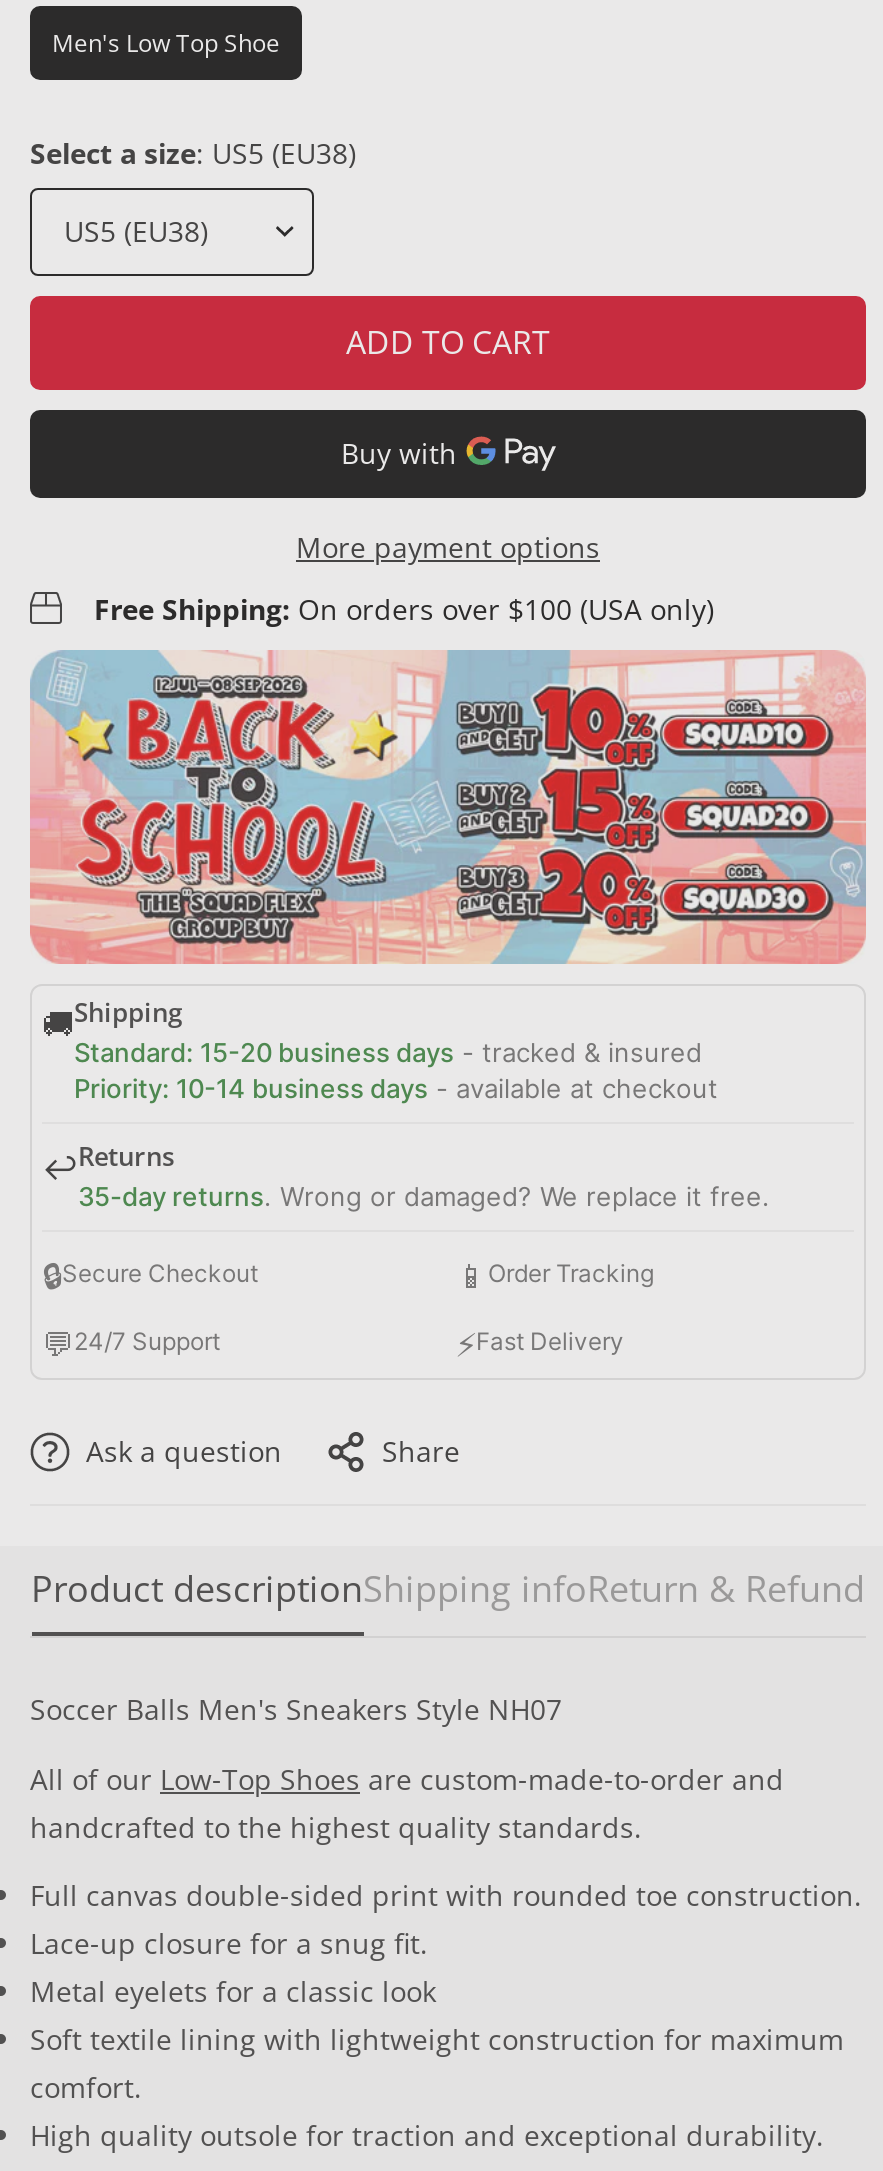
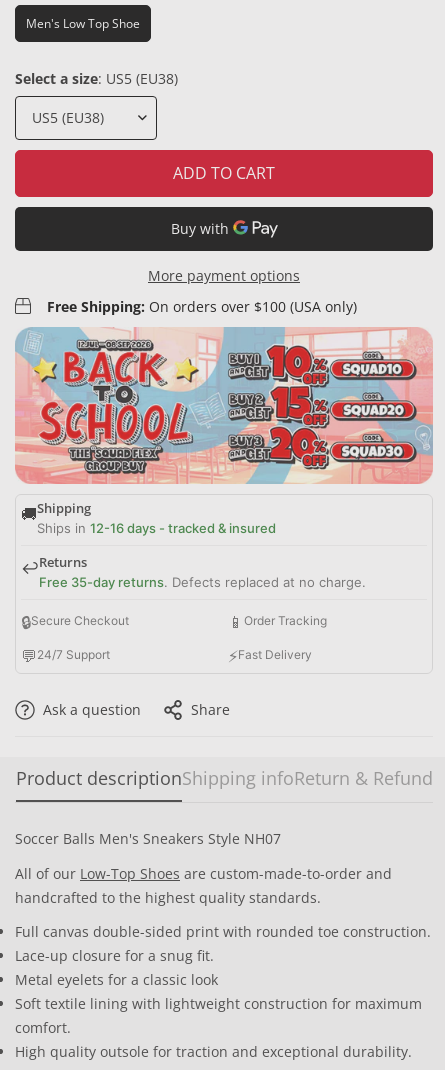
- Standard: 15-20 business days - tracked & insured
- Priority: 10-14 business days - available at checkout
+ Ships in 12-16 days - tracked & insured

- 35-day returns. Wrong or damaged? We replace it free.
+ Free 35-day returns. Defects replaced at no charge.
